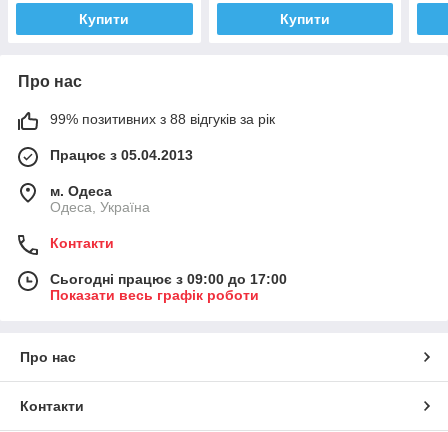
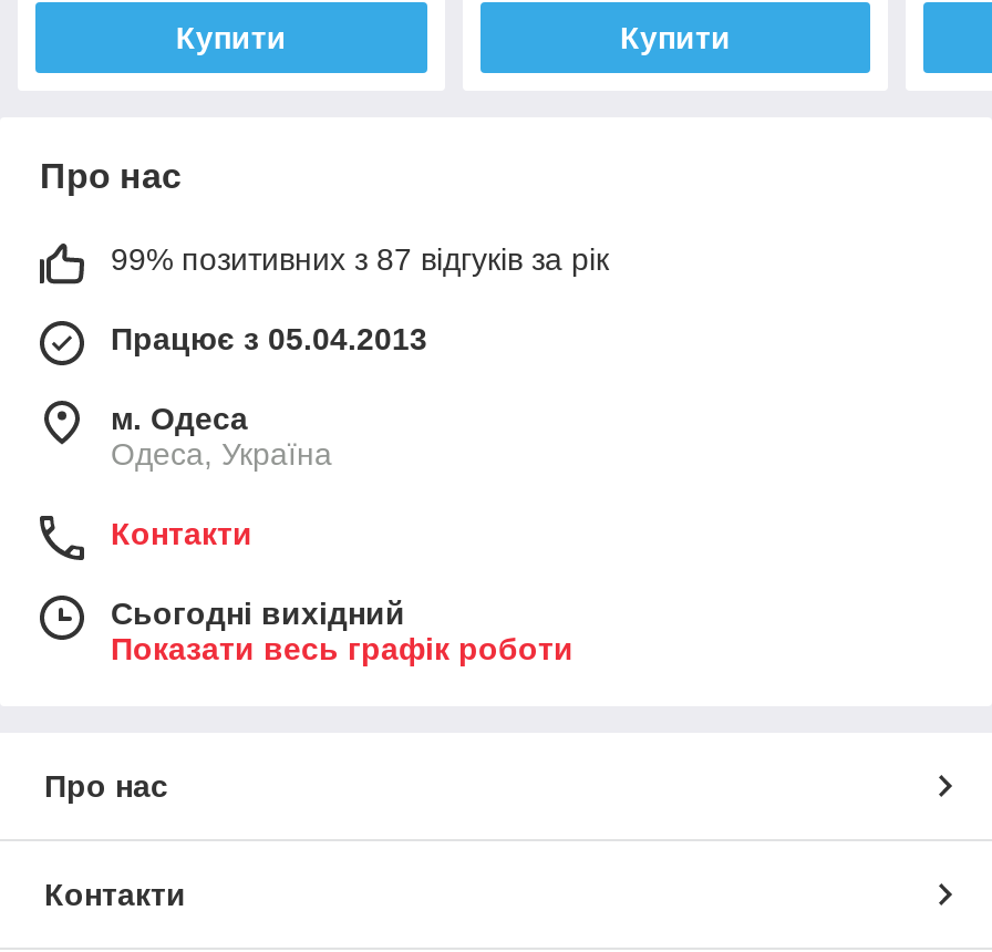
- 99% позитивних з 88 відгуків за рік
+ 99% позитивних з 87 відгуків за рік

- Сьогодні працює з 09:00 до 17:00
+ Сьогодні вихідний
